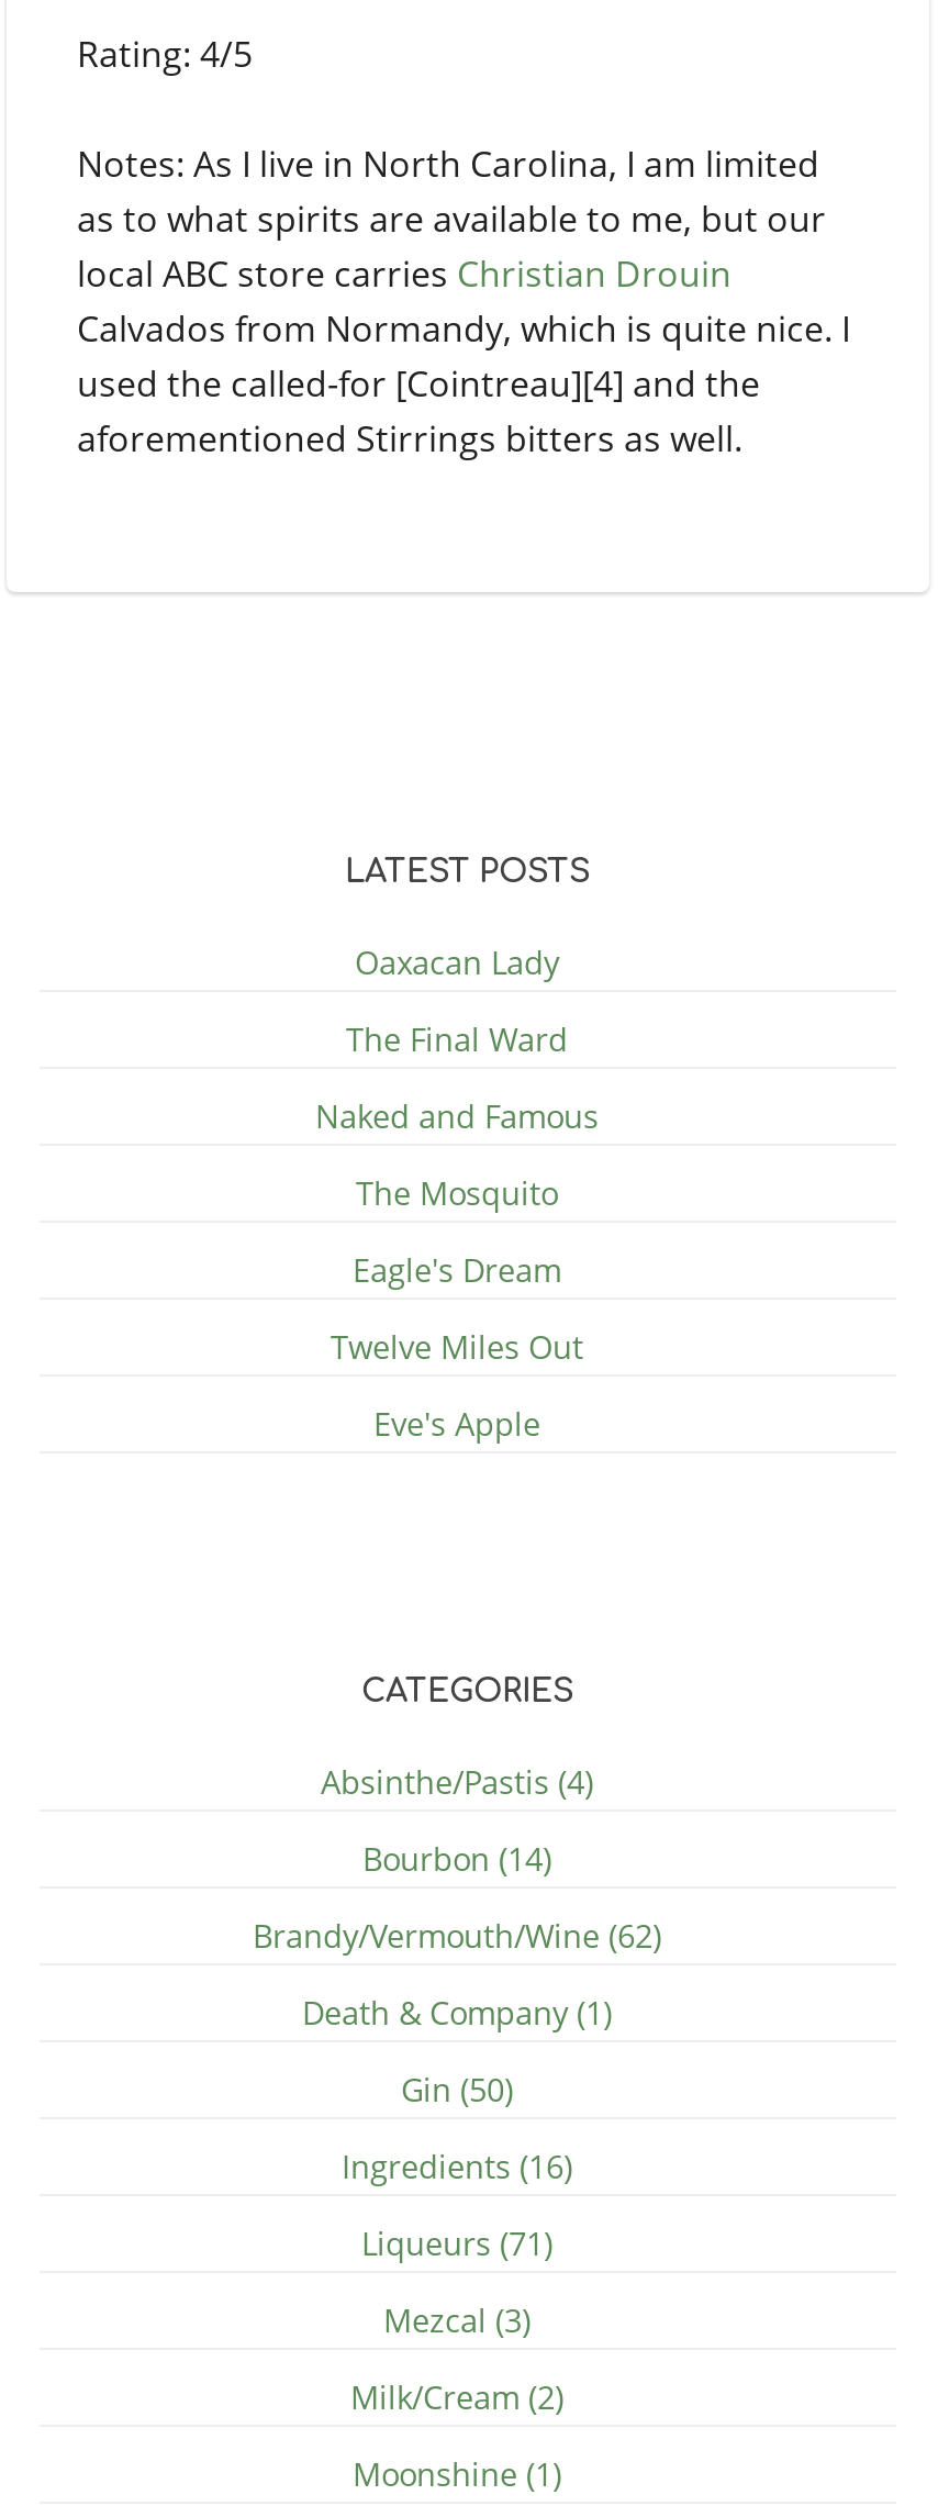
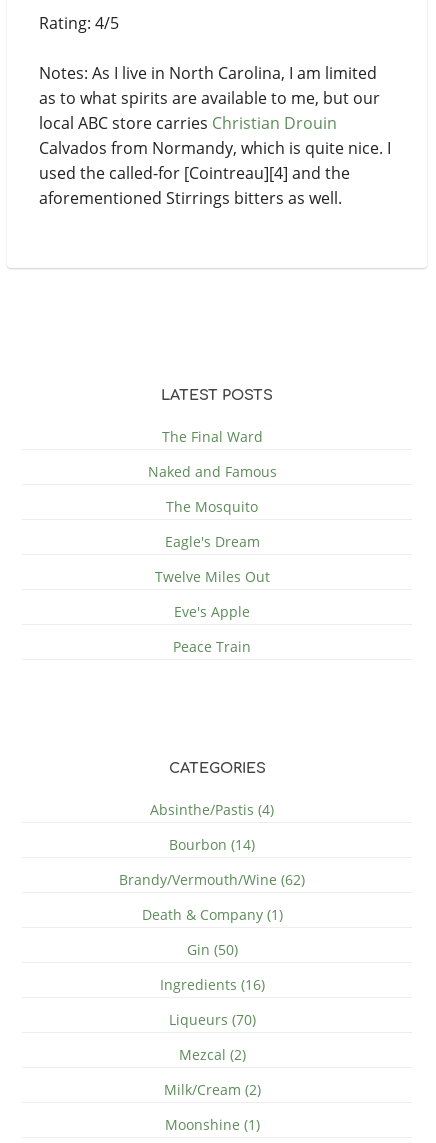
- Oaxacan Lady

moved up: The Final Ward | Naked and Famous | The Mosquito | Eagle's Dream | Twelve Miles Out | Eve's Apple

+ Peace Train

- Liqueurs (71)
+ Liqueurs (70)

- Mezcal (3)
+ Mezcal (2)
